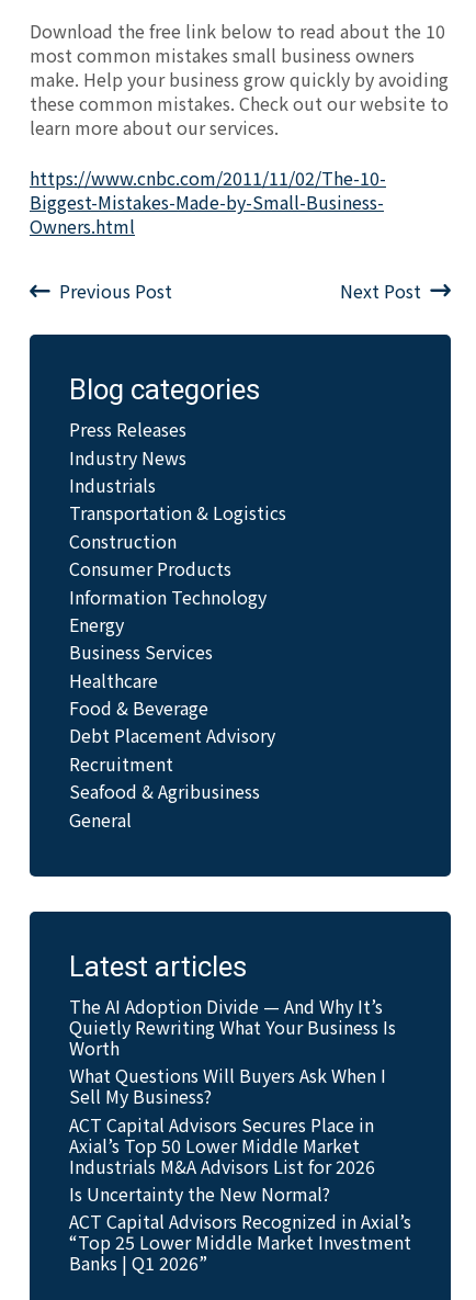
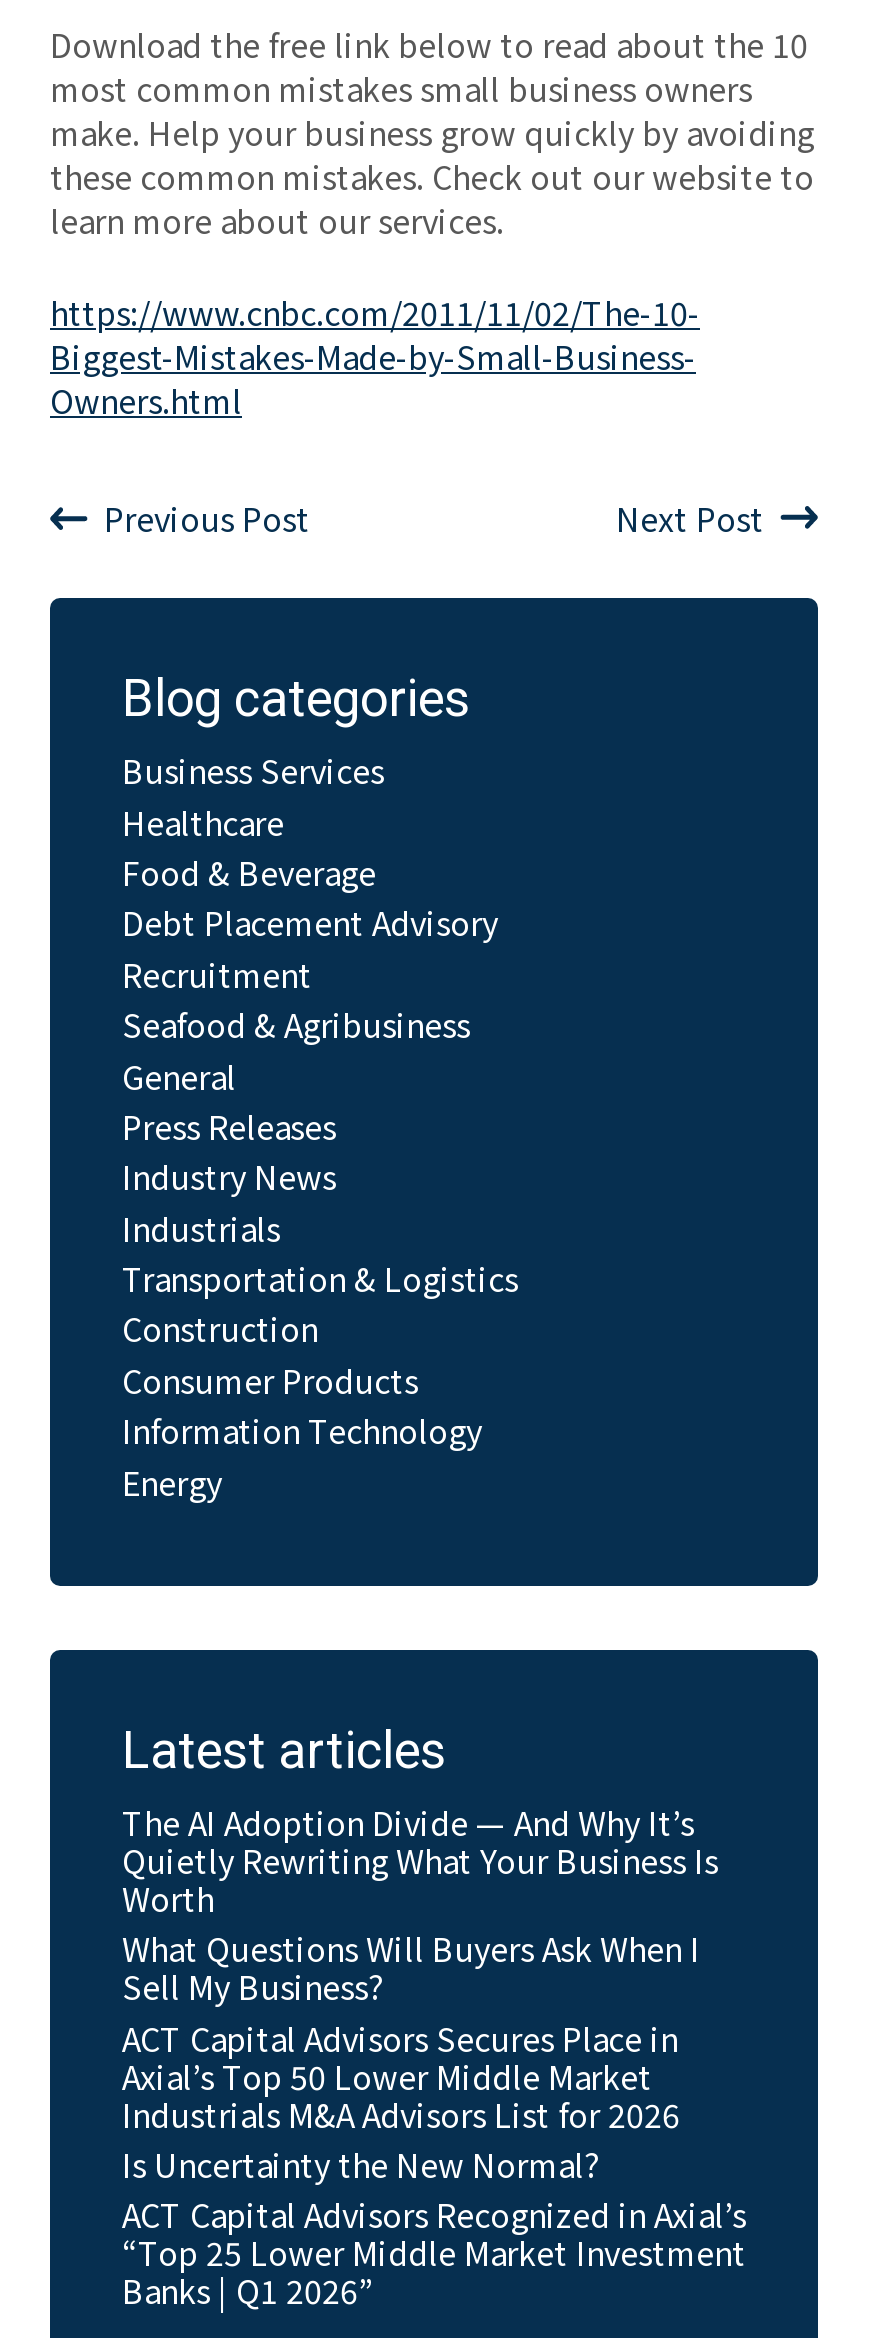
moved down: Press Releases | Industry News | Industrials | Transportation & Logistics | Construction | Consumer Products | Information Technology | Energy

moved up: Business Services | Healthcare | Food & Beverage | Debt Placement Advisory | Recruitment | Seafood & Agribusiness | General
